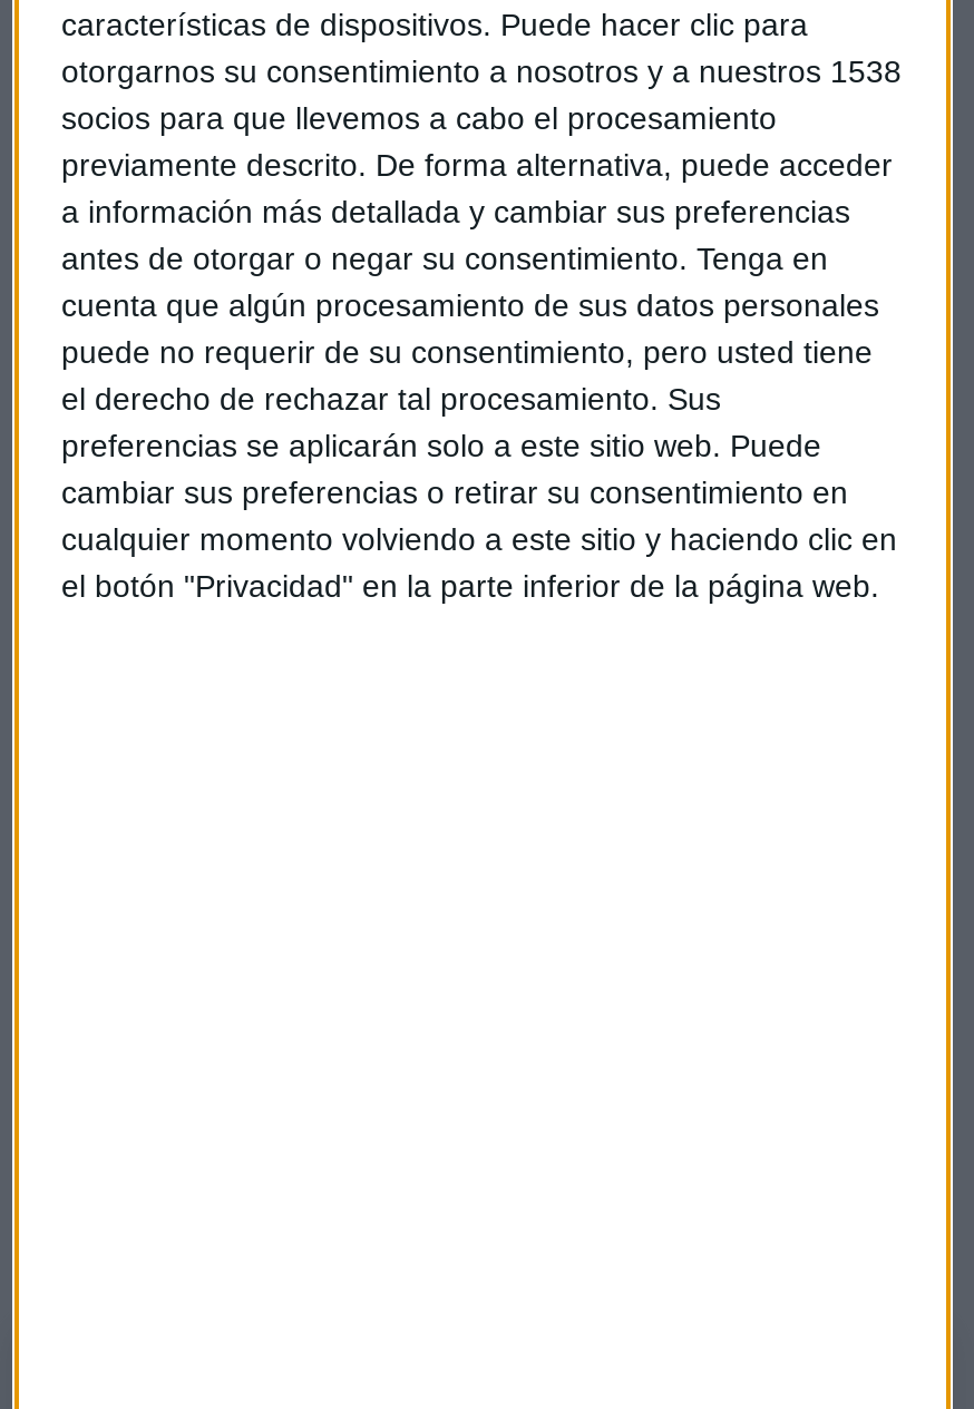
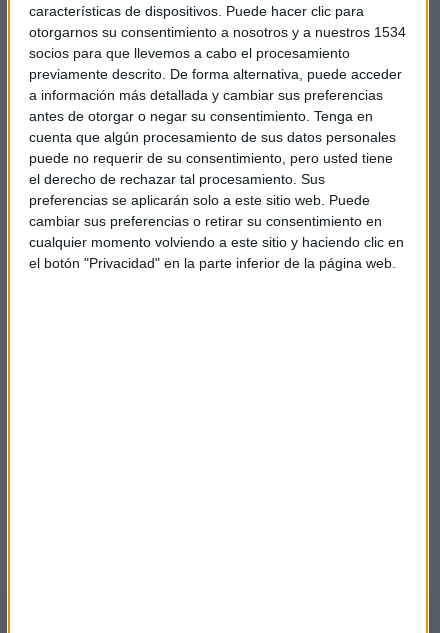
- otorgarnos su consentimiento a nosotros y a nuestros 1538
+ otorgarnos su consentimiento a nosotros y a nuestros 1534
